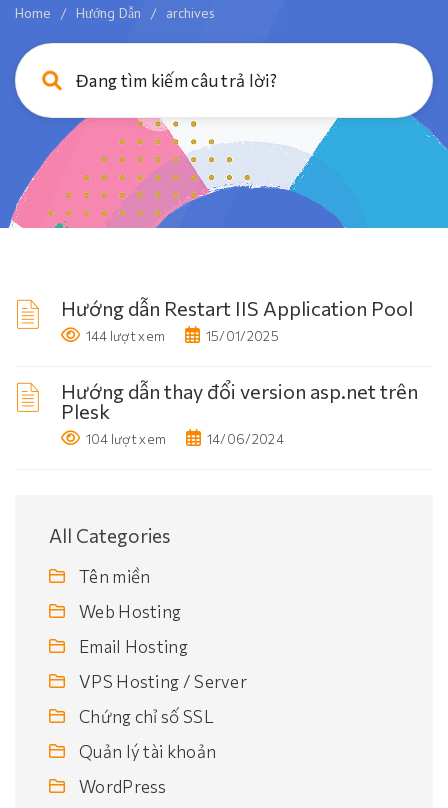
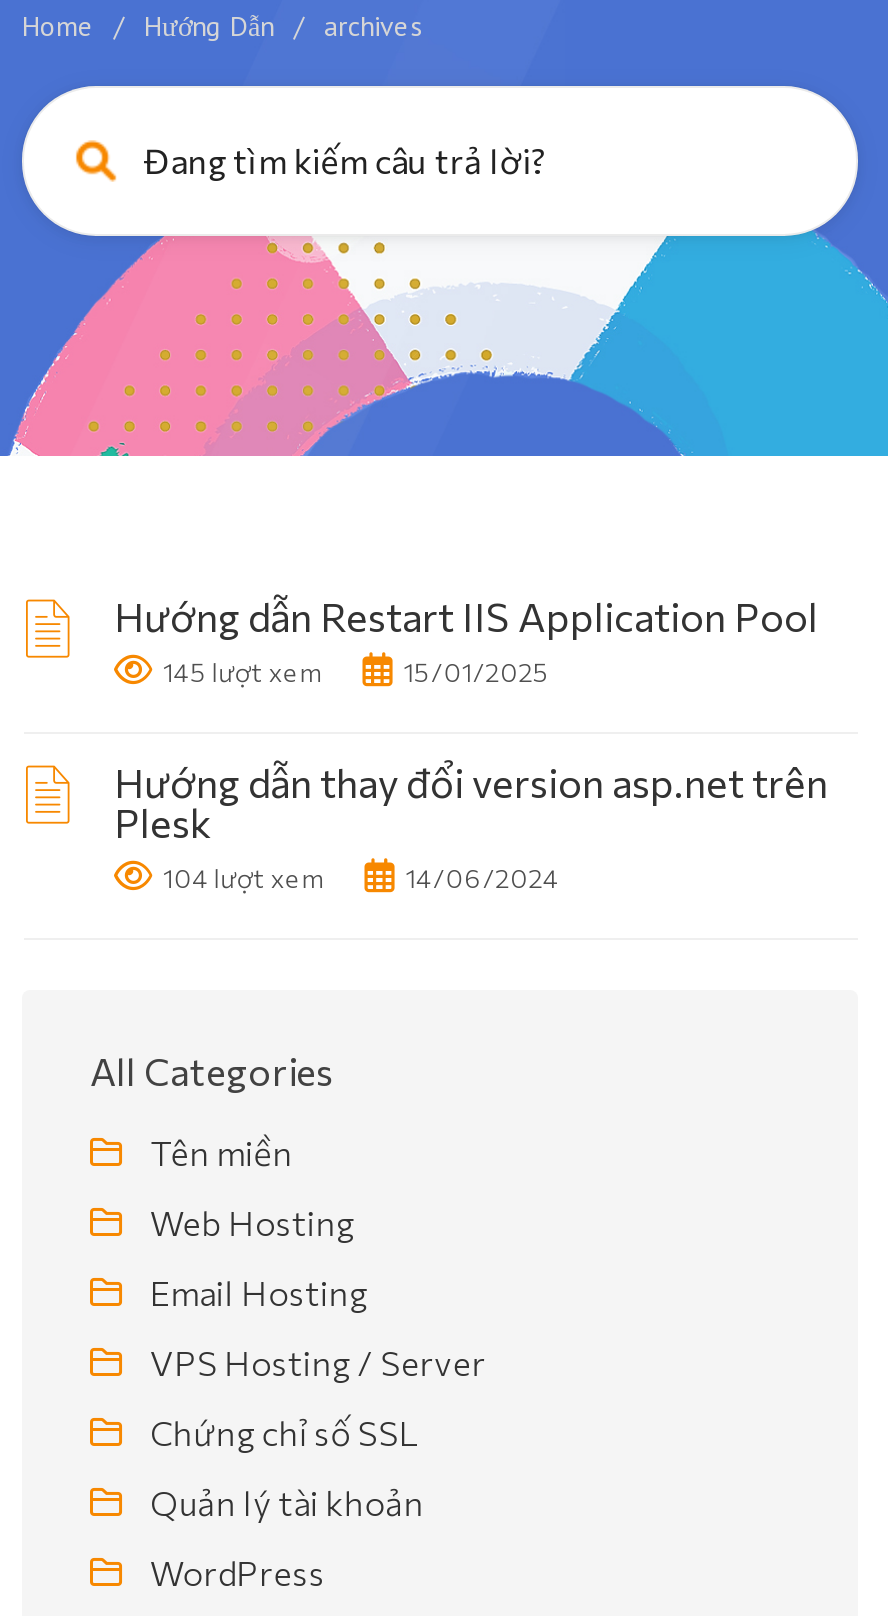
- 144 lượt xem
+ 145 lượt xem
